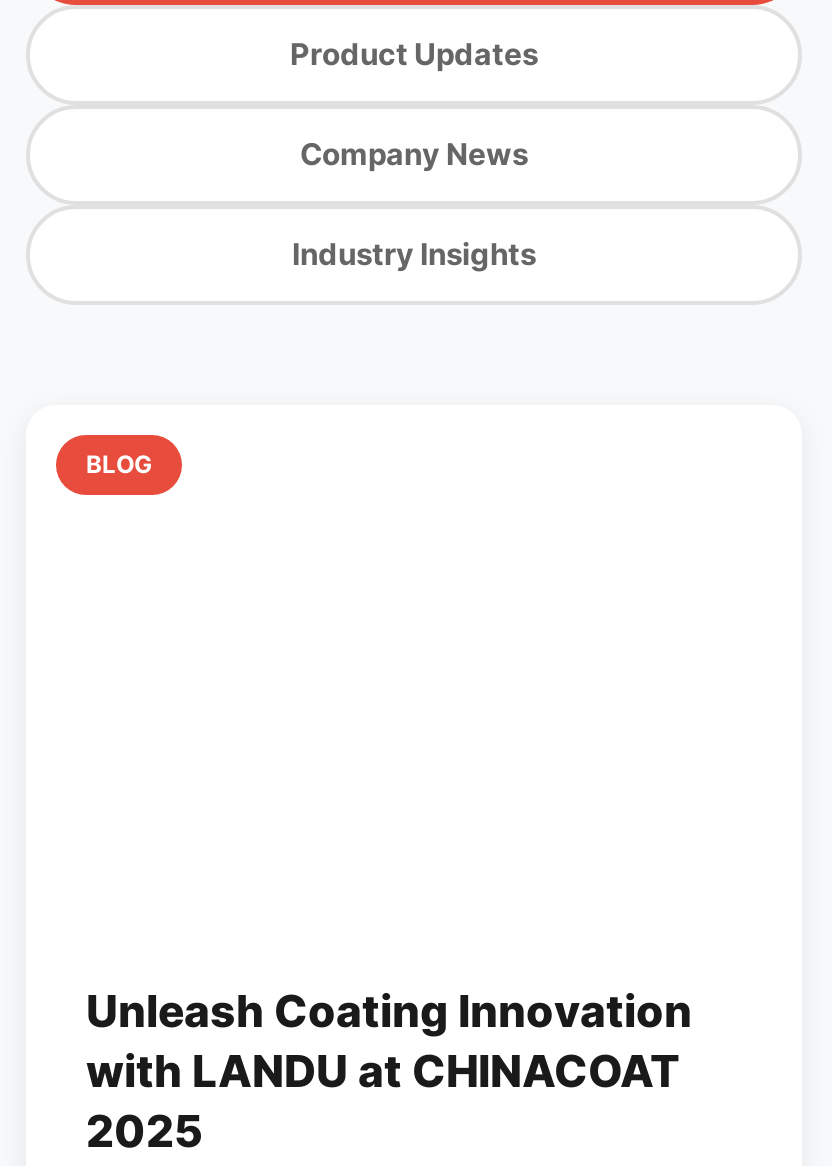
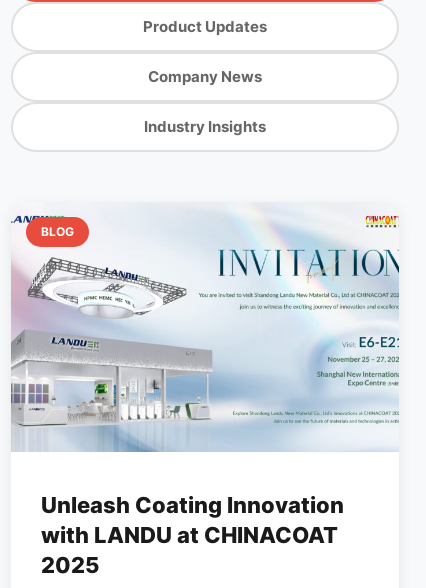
+ [image]
